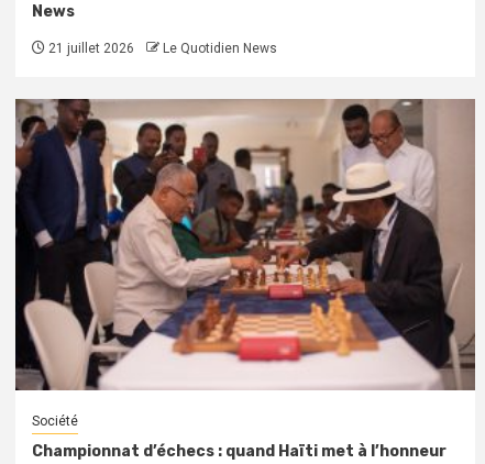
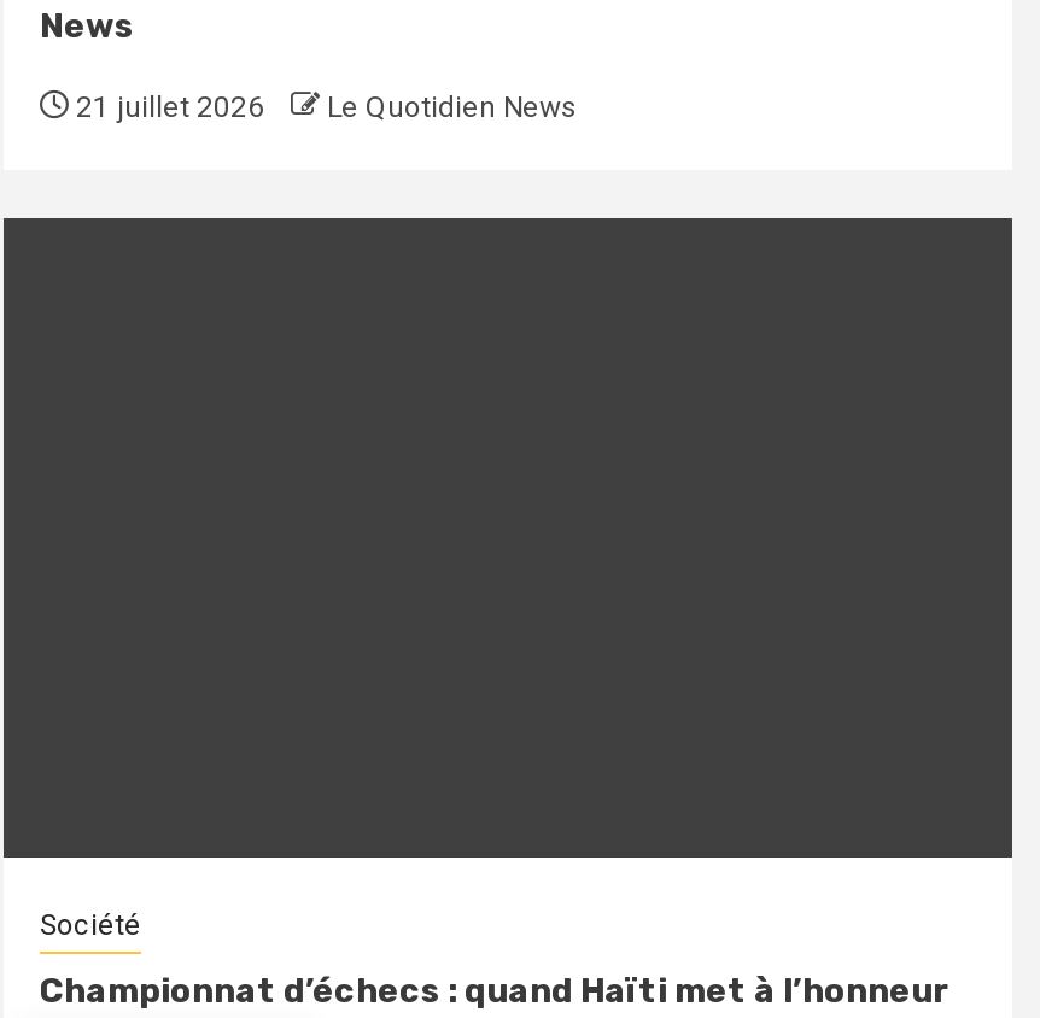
- [image]
